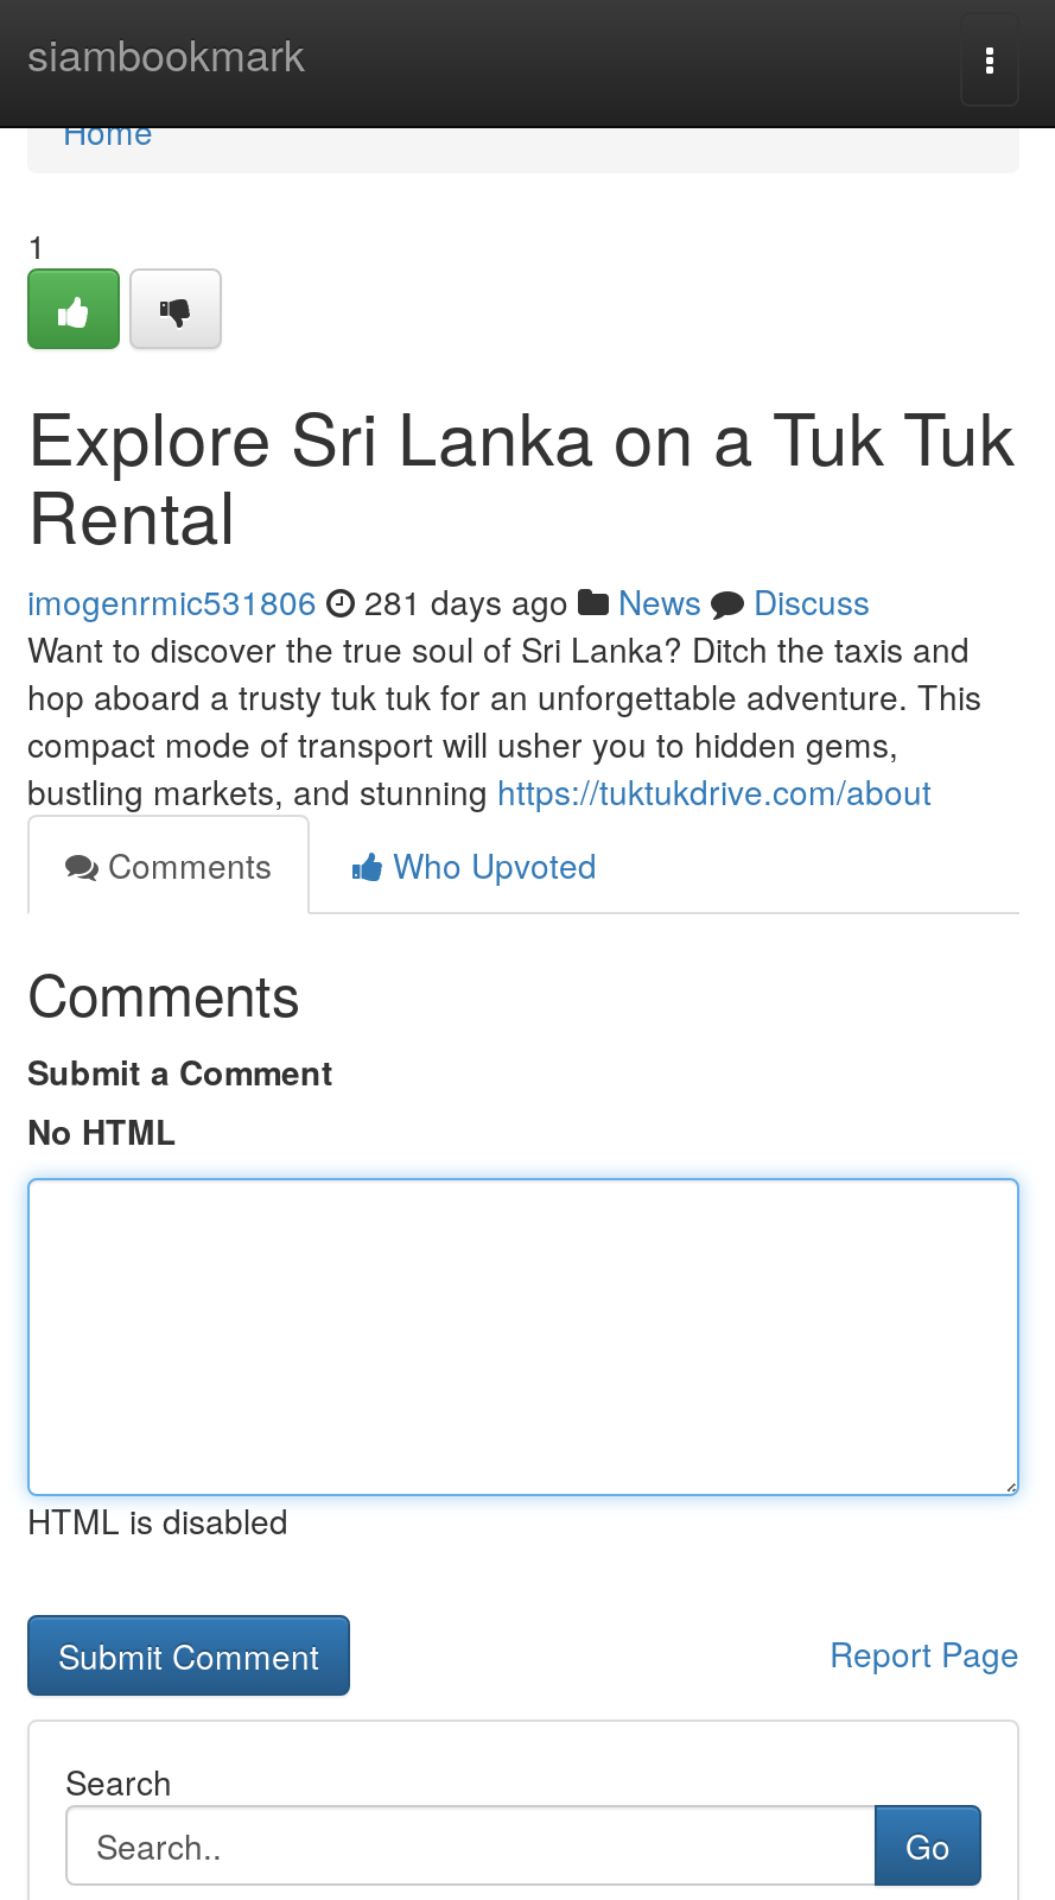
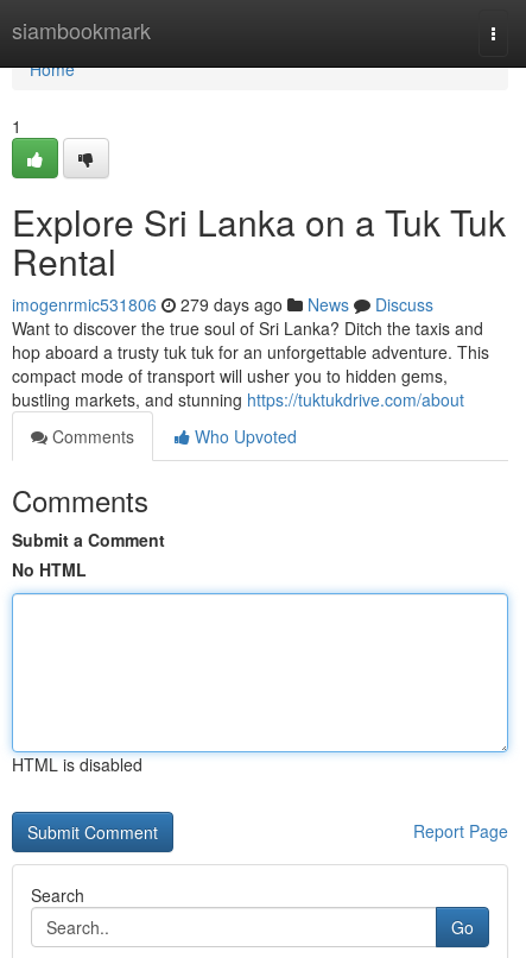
- imogenrmic531806 281 days ago News Discuss
+ imogenrmic531806 279 days ago News Discuss
